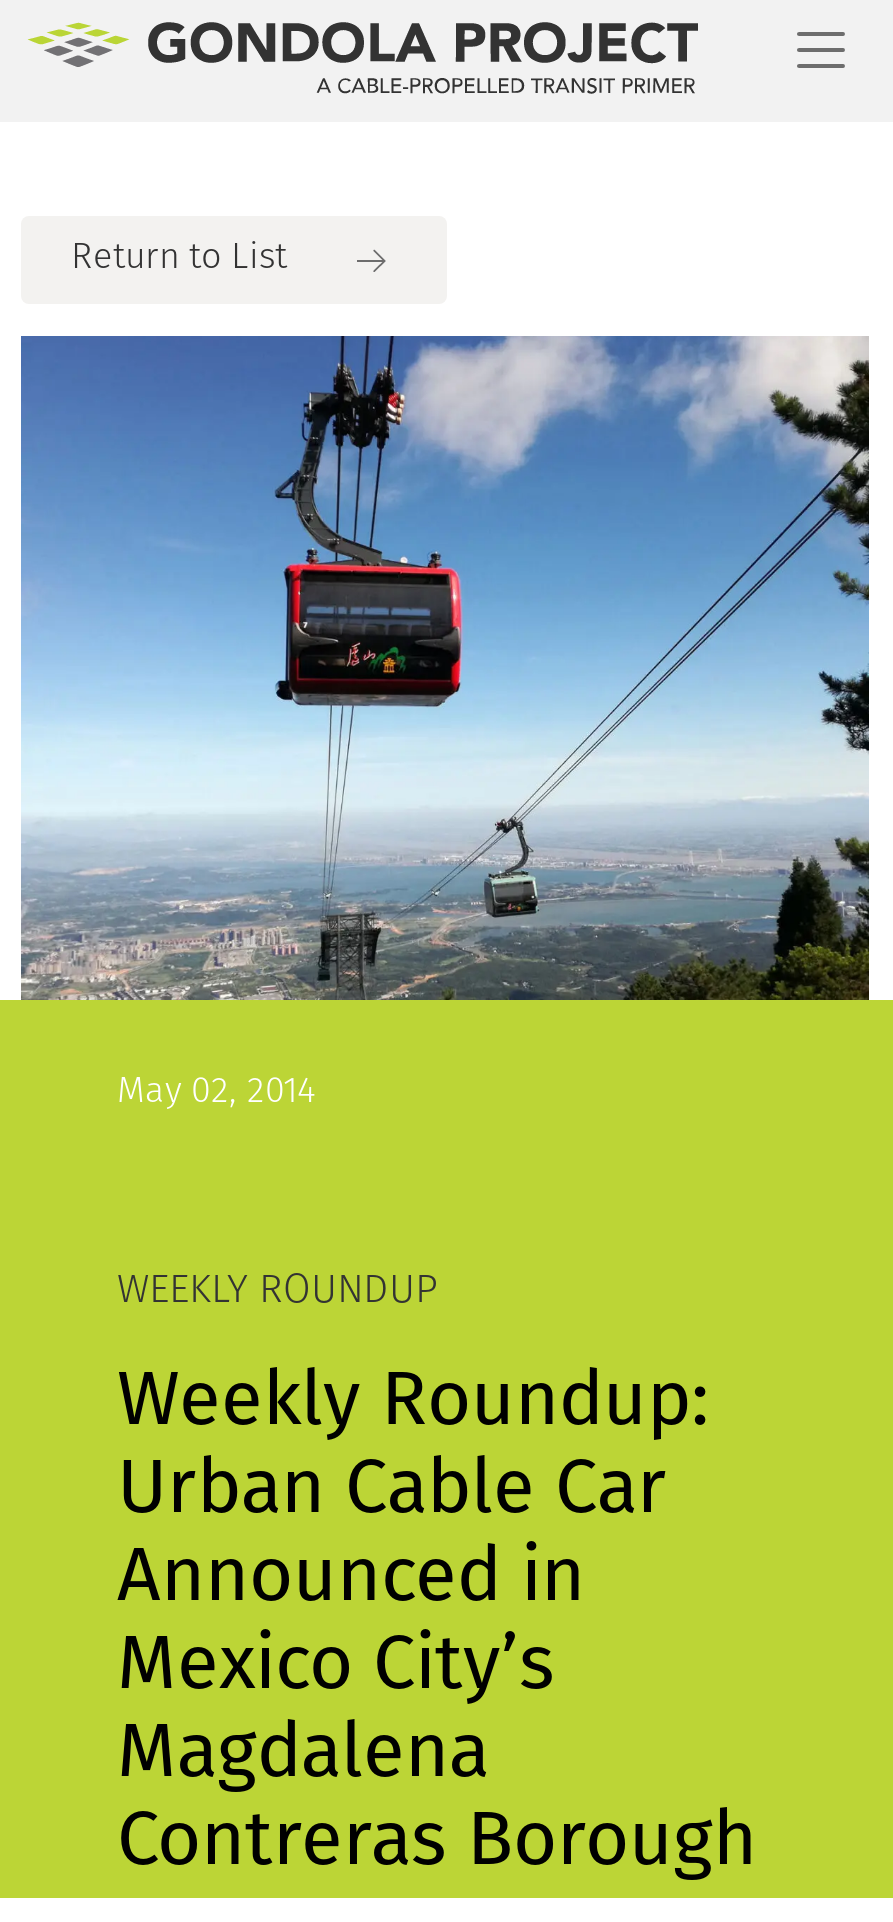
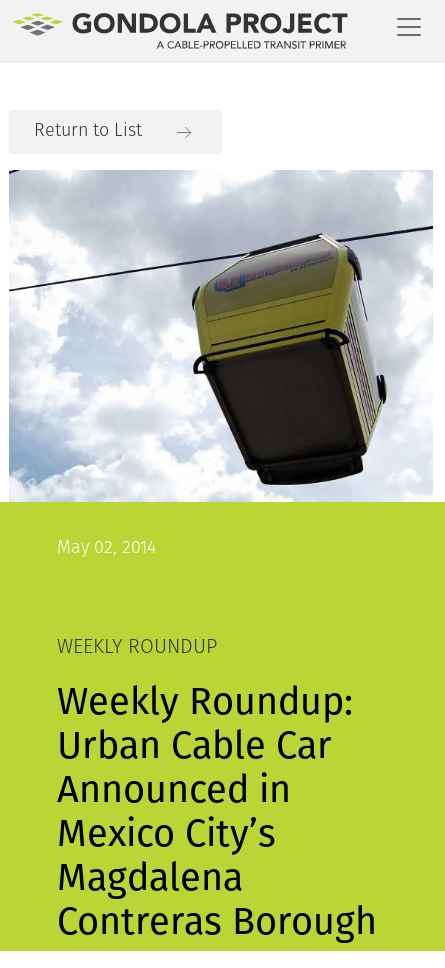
- [image]
+ [image]
